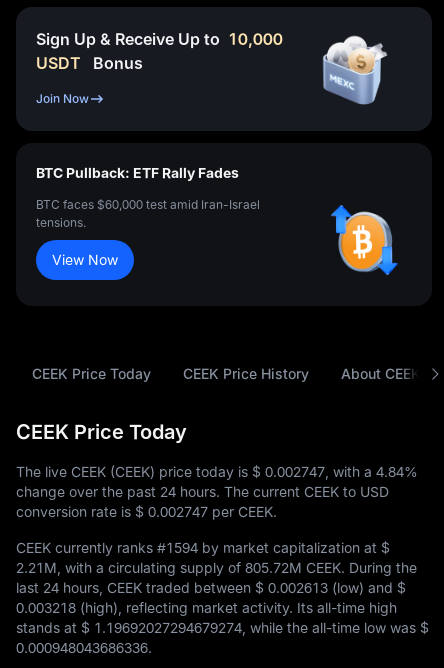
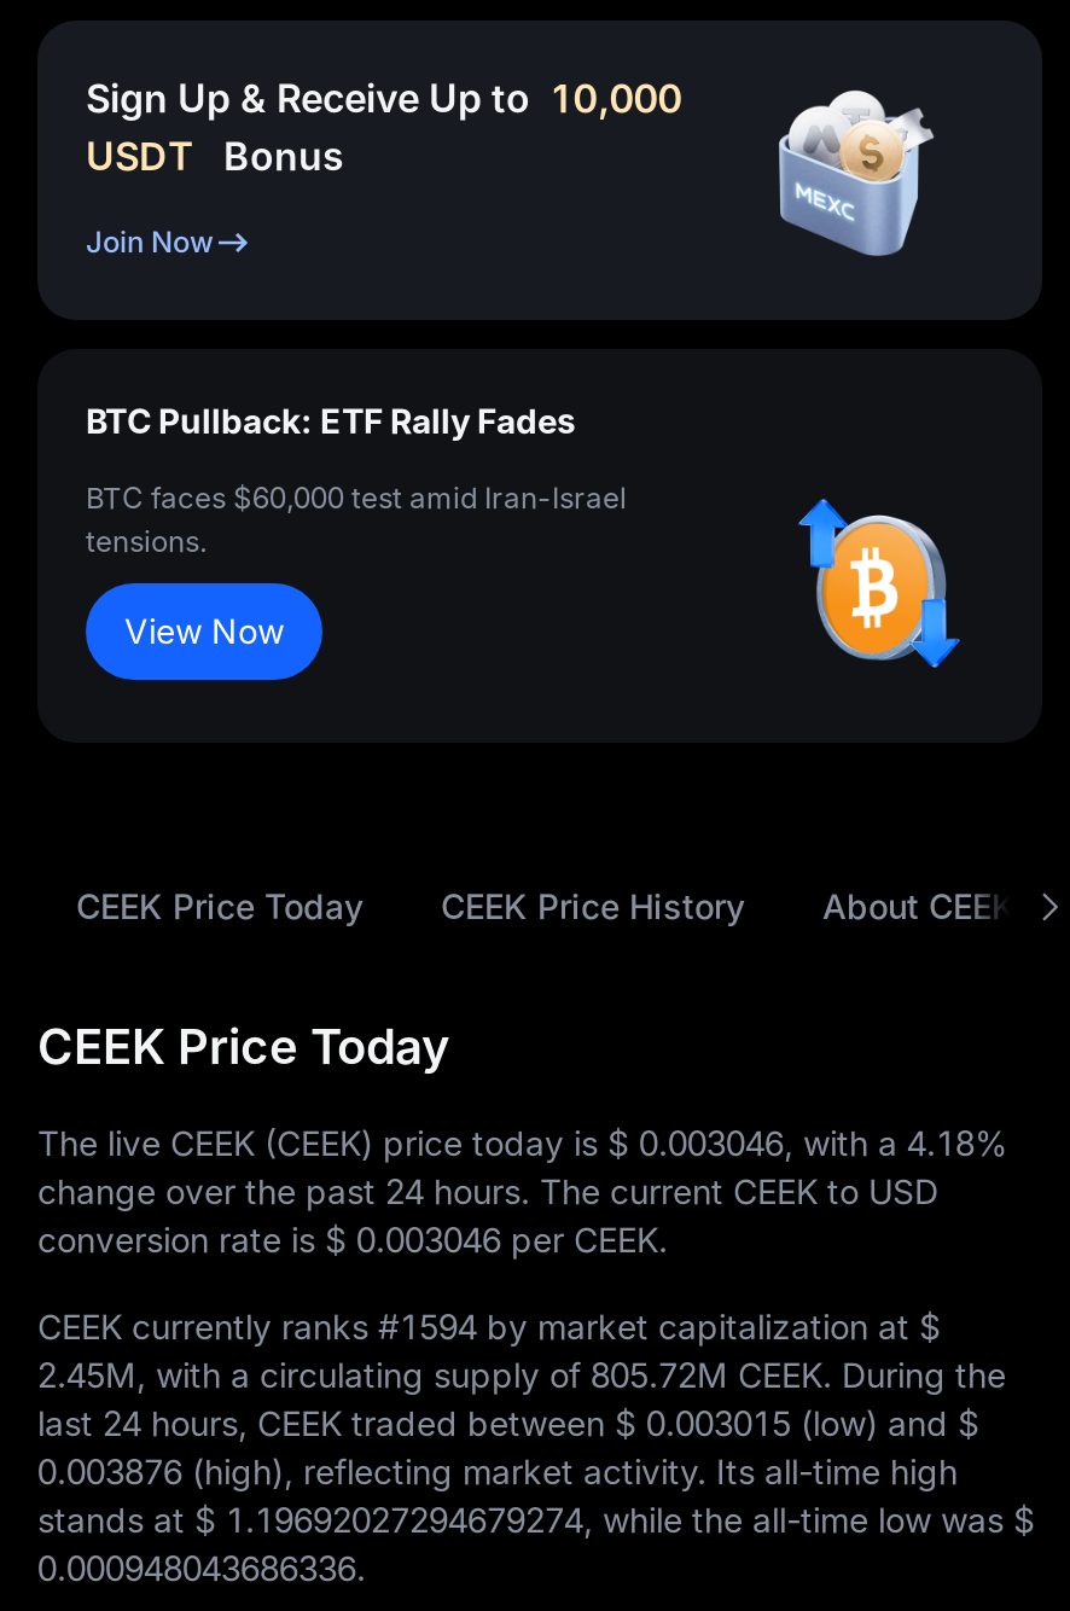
- The live CEEK (CEEK) price today is $ 0.002747, with a 4.84%
+ The live CEEK (CEEK) price today is $ 0.003046, with a 4.18%

- conversion rate is $ 0.002747 per CEEK.
+ conversion rate is $ 0.003046 per CEEK.

- 2.21M, with a circulating supply of 805.72M CEEK. During the
+ 2.45M, with a circulating supply of 805.72M CEEK. During the

- last 24 hours, CEEK traded between $ 0.002613 (low) and $
+ last 24 hours, CEEK traded between $ 0.003015 (low) and $

- 0.003218 (high), reflecting market activity. Its all-time high
+ 0.003876 (high), reflecting market activity. Its all-time high
